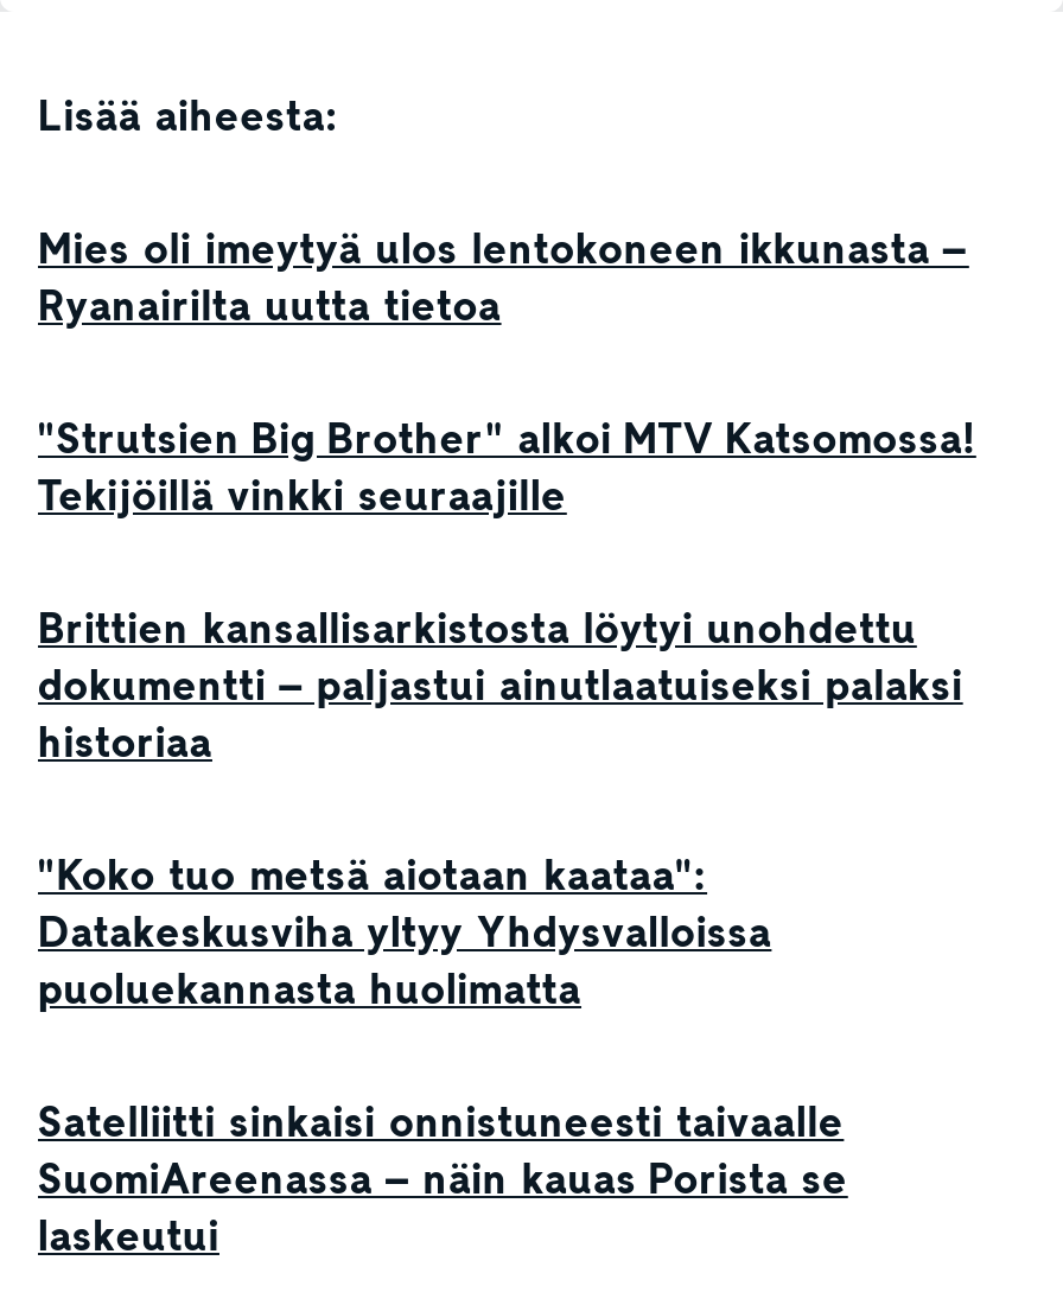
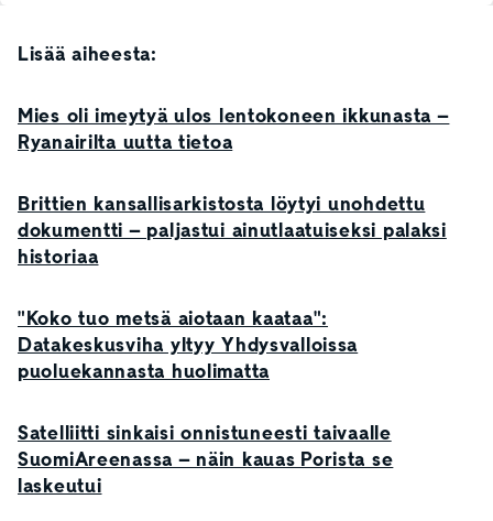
- "Strutsien Big Brother" alkoi MTV Katsomossa!
- Tekijöillä vinkki seuraajille
